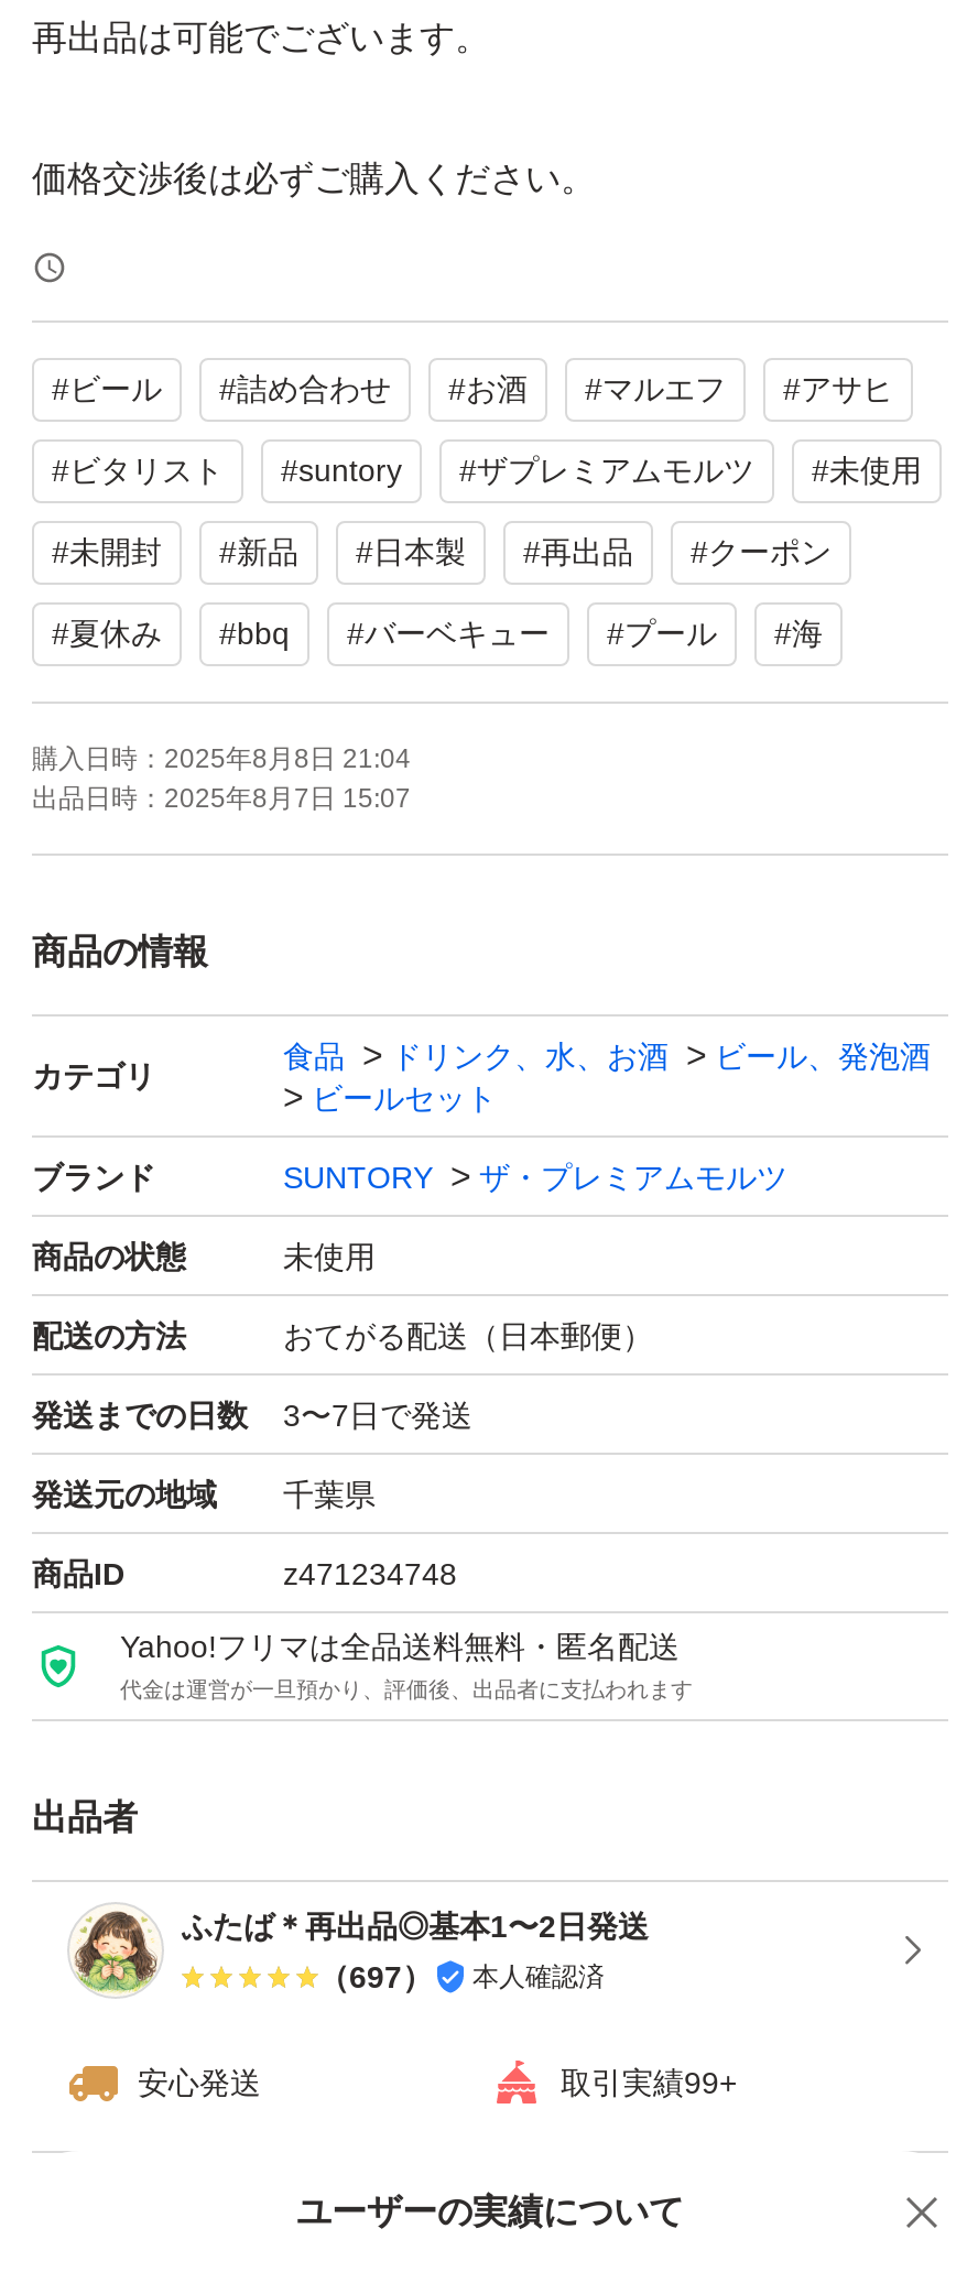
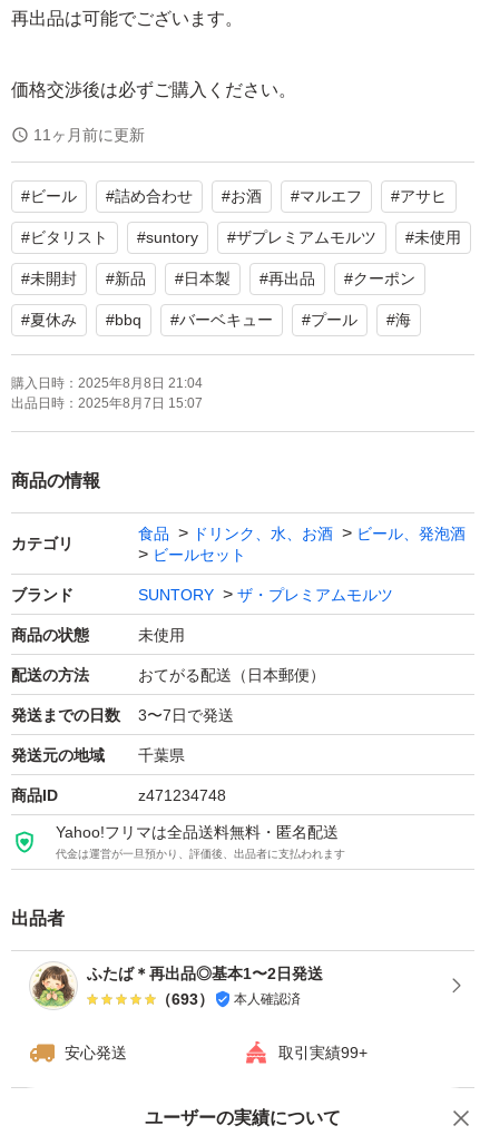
+ 11ヶ月前に更新

- （697） 本人確認済
+ （693） 本人確認済
